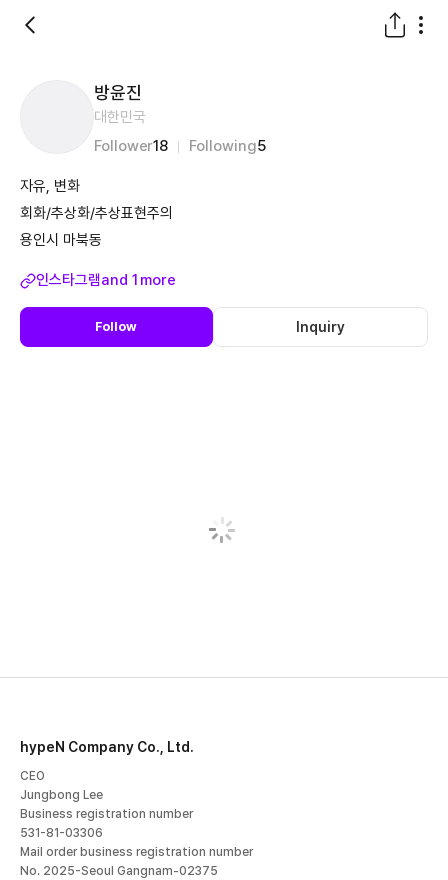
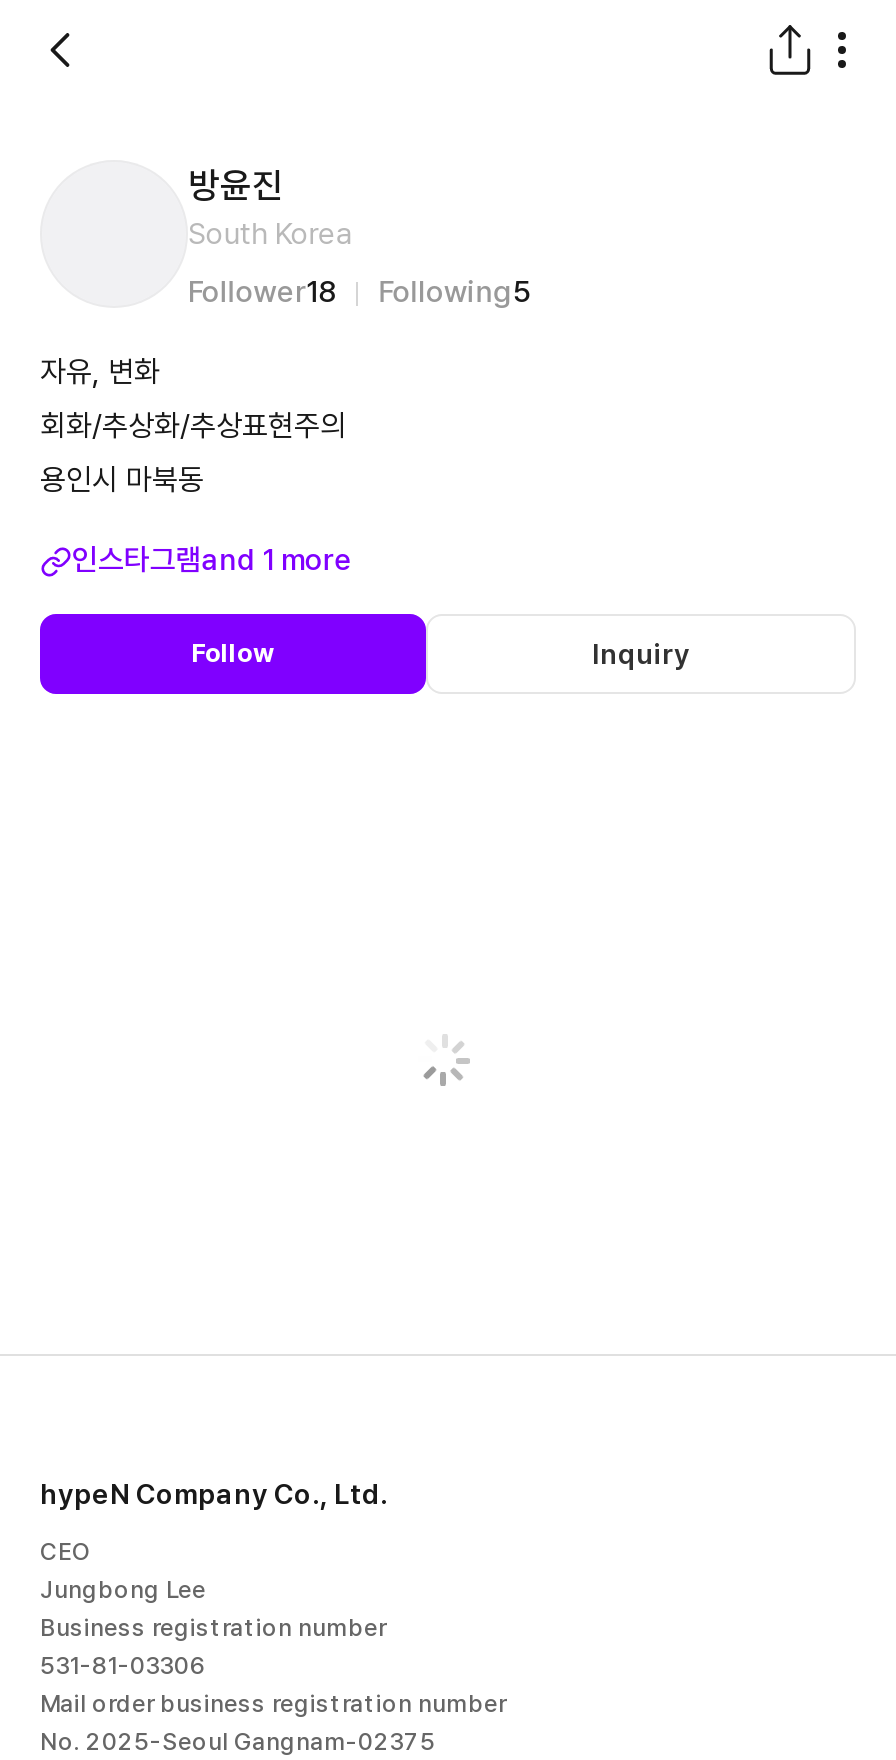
- 대한민국
+ South Korea
